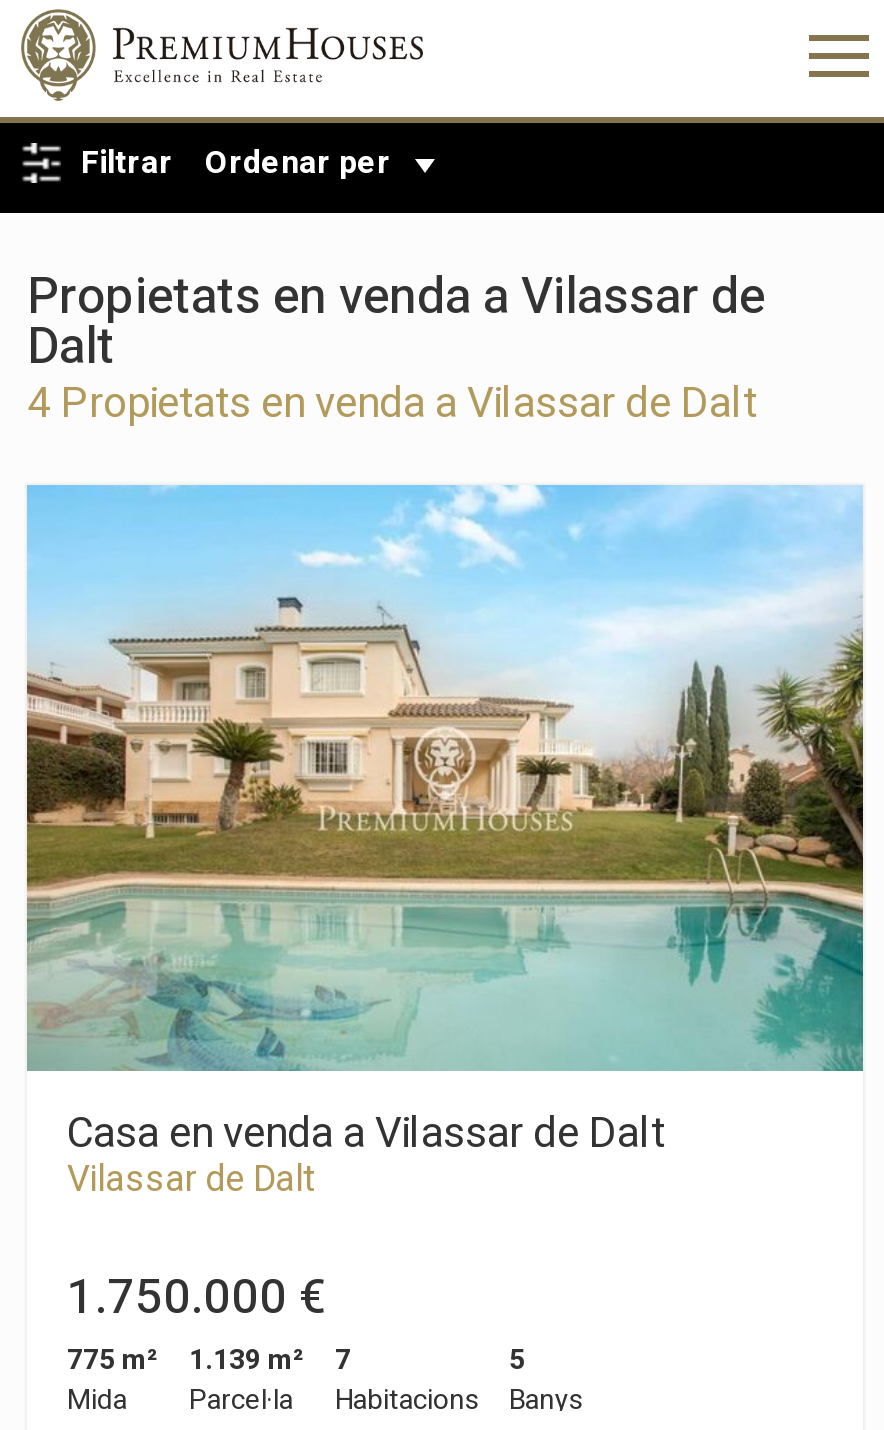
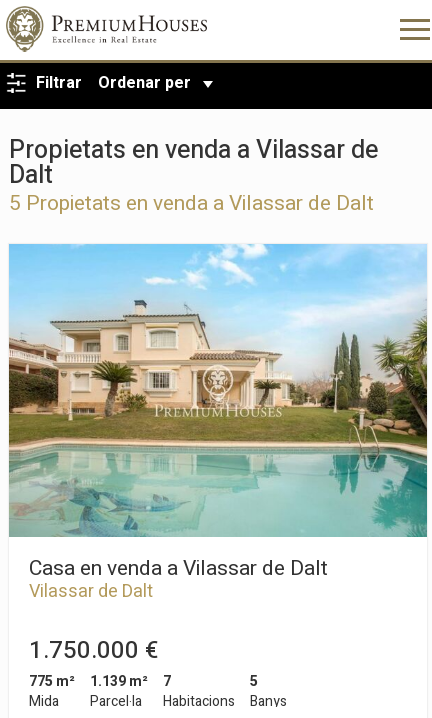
- 4 Propietats en venda a Vilassar de Dalt
+ 5 Propietats en venda a Vilassar de Dalt
